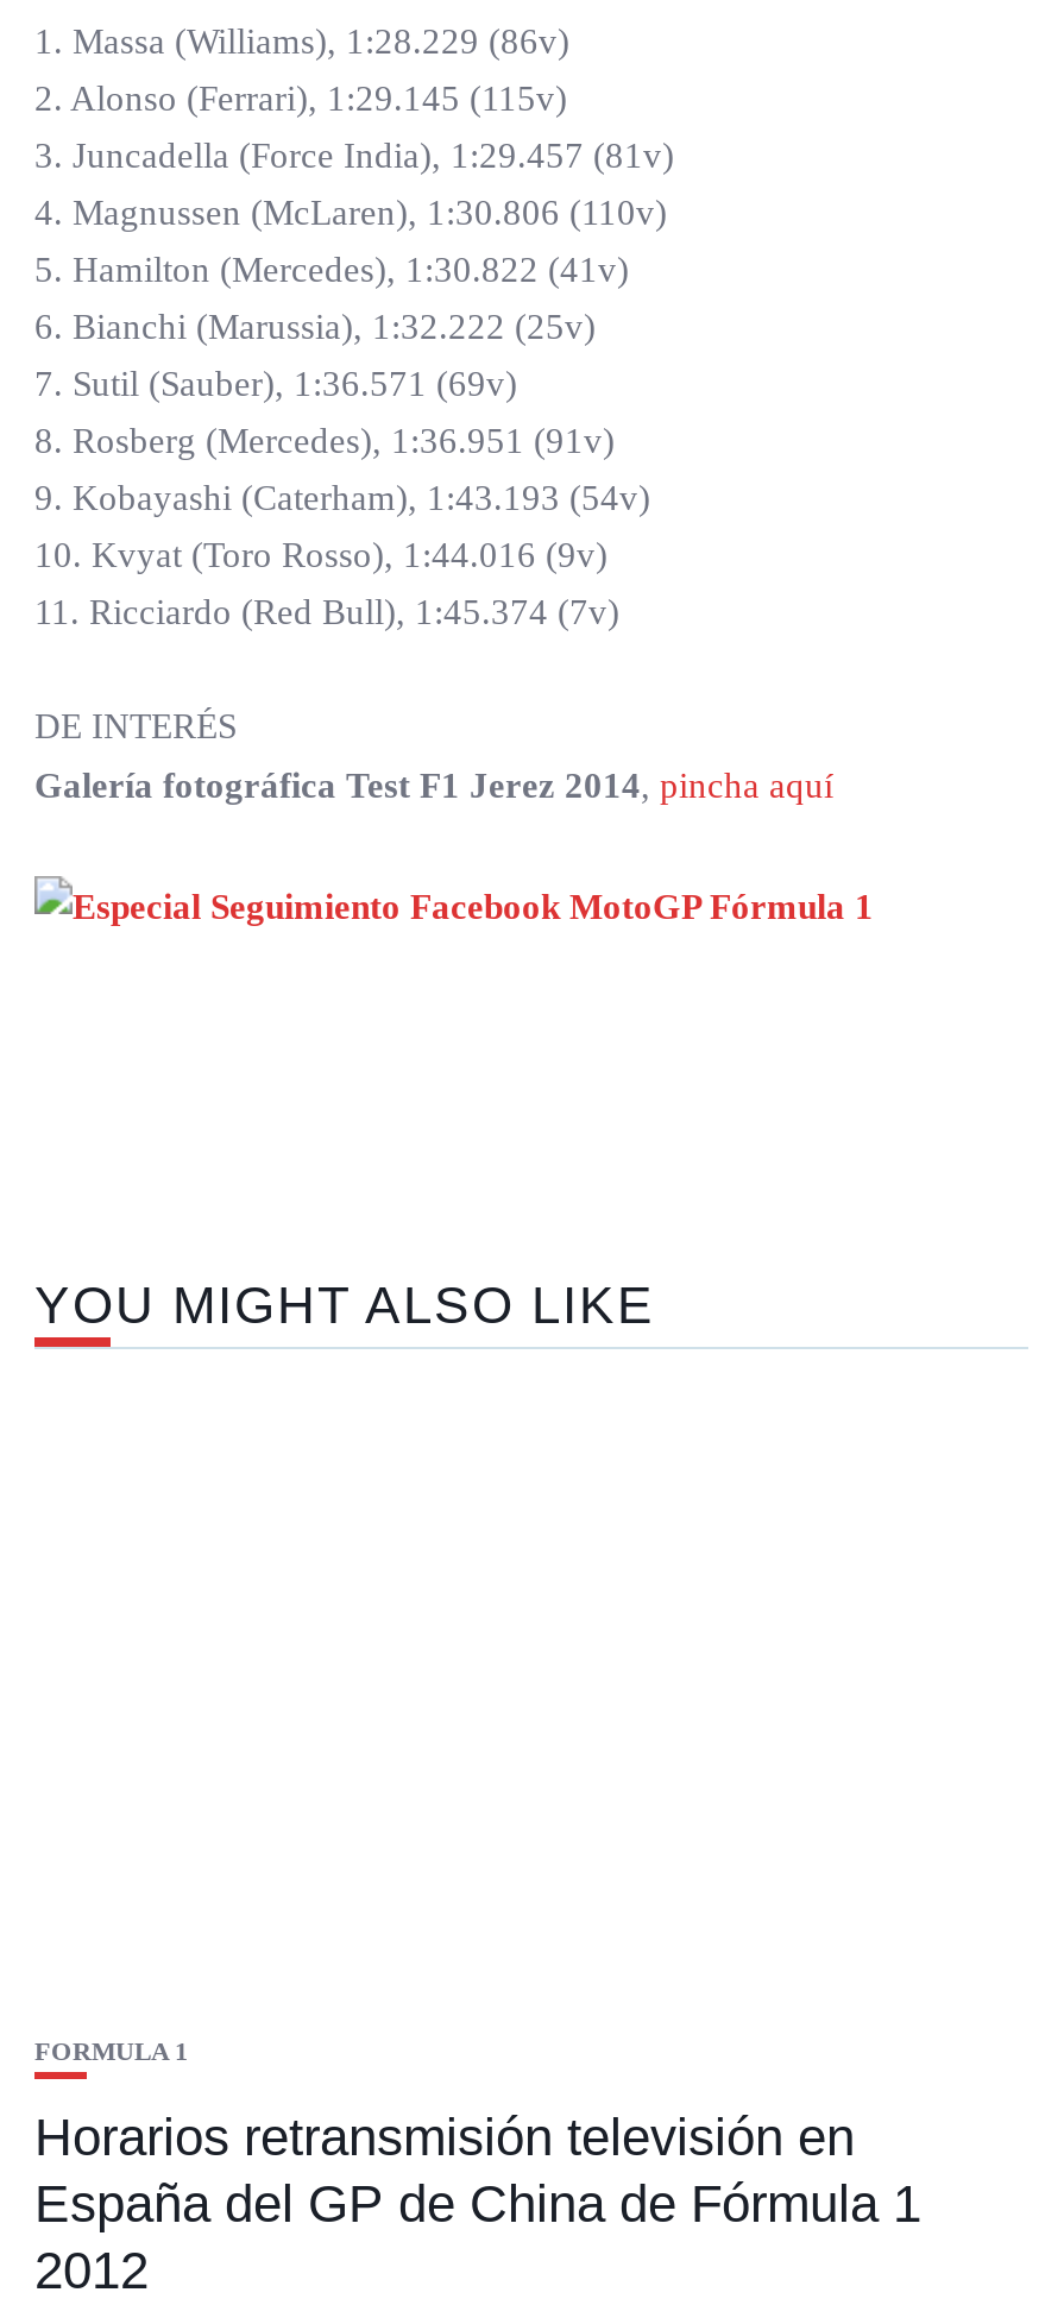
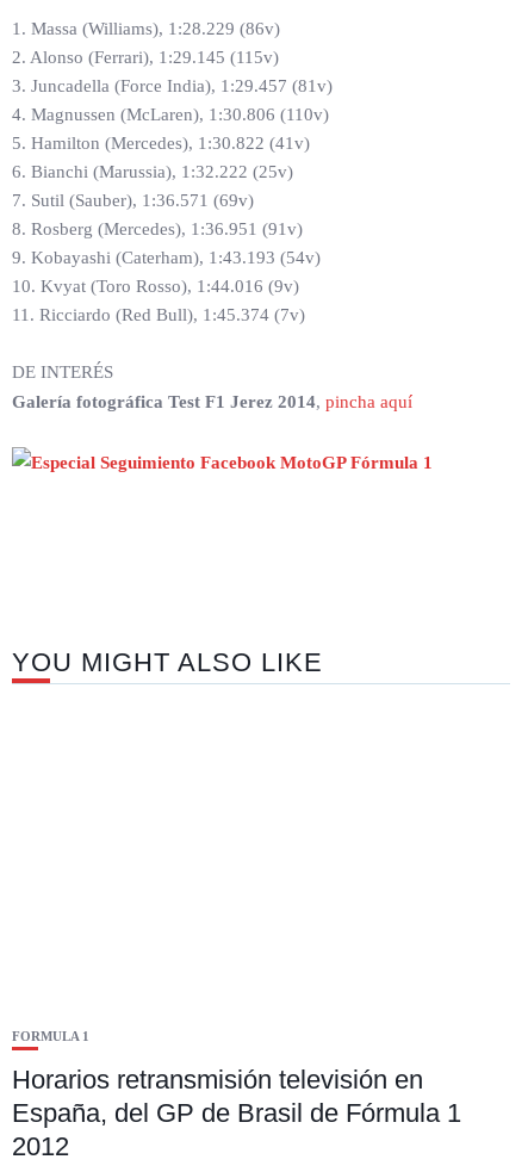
- España del GP de China de Fórmula 1
+ España, del GP de Brasil de Fórmula 1
